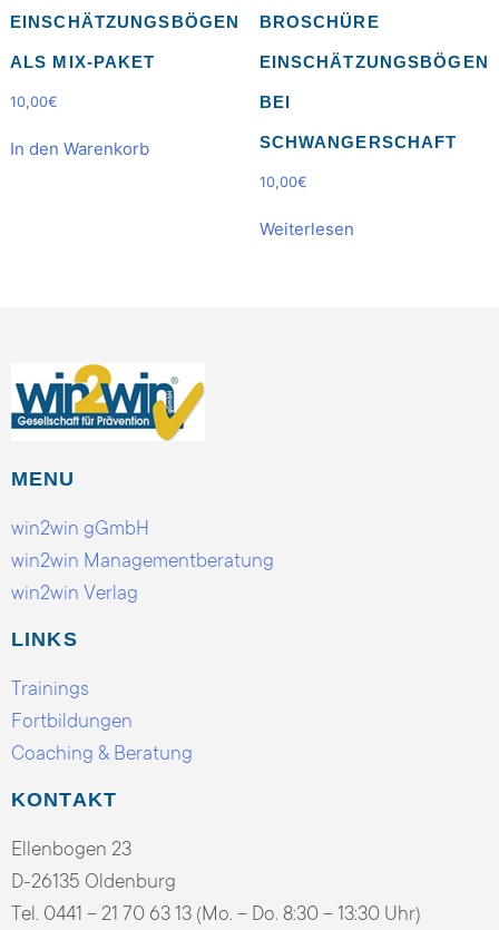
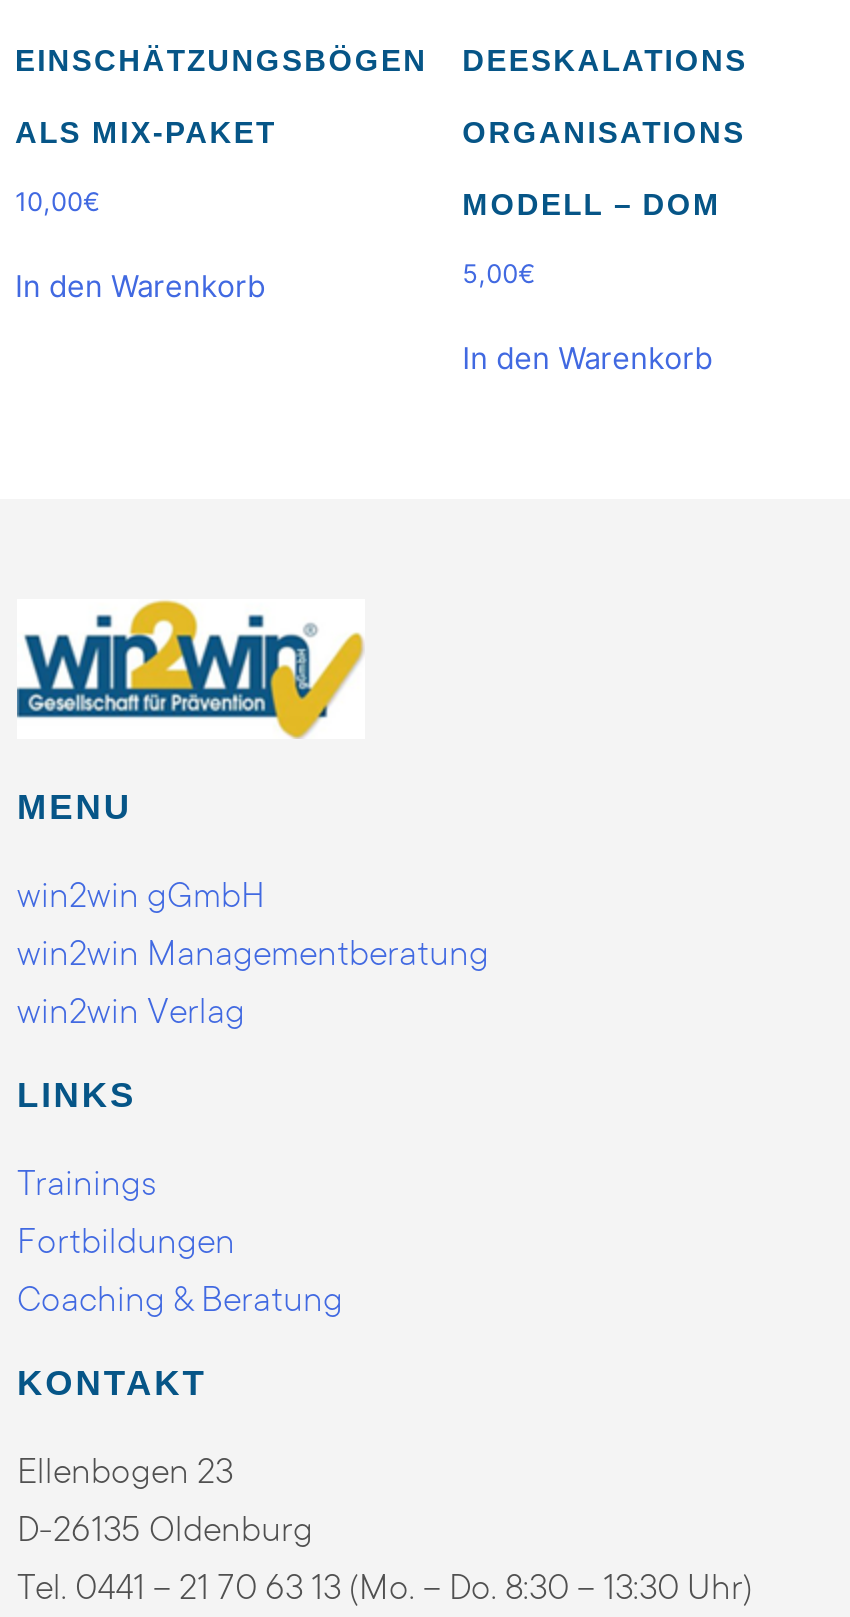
- BROSCHÜRE
- EINSCHÄTZUNGSBÖGEN
- BEI
- SCHWANGERSCHAFT
- 10,00€
- Weiterlesen
+ DEESKALATIONS
+ ORGANISATIONS
+ MODELL – DOM
+ 5,00€
+ In den Warenkorb
